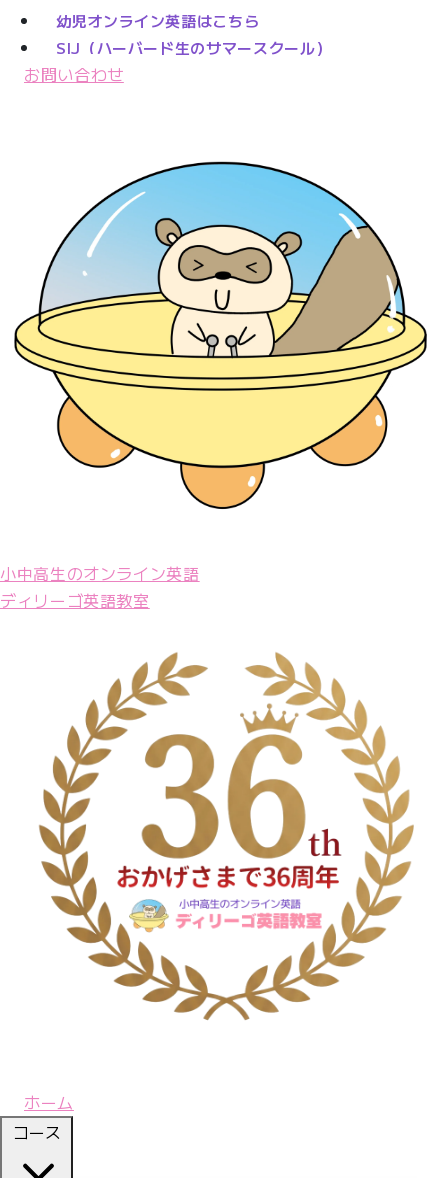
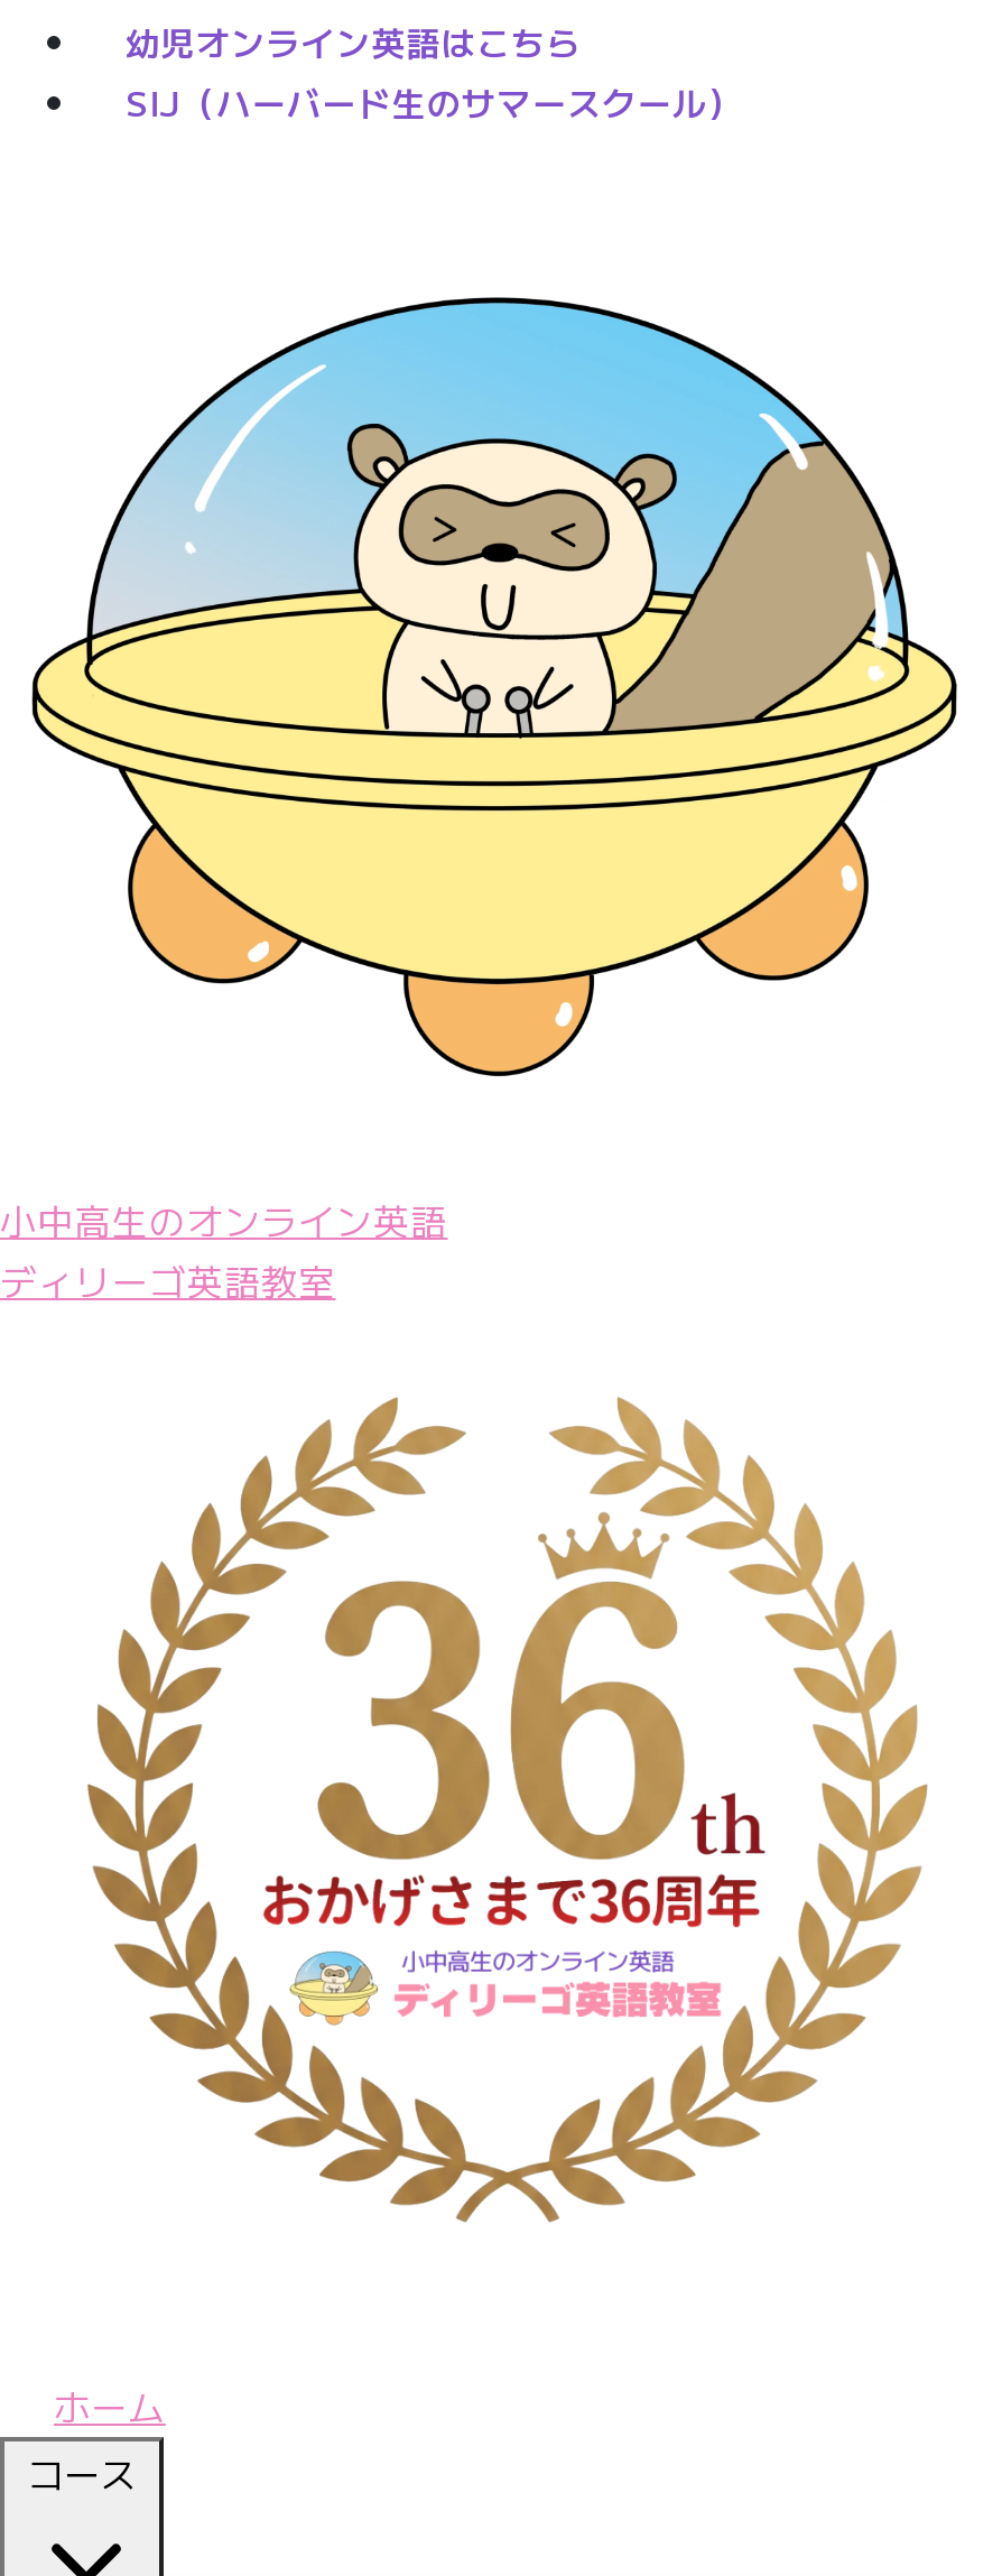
- お問い合わせ
